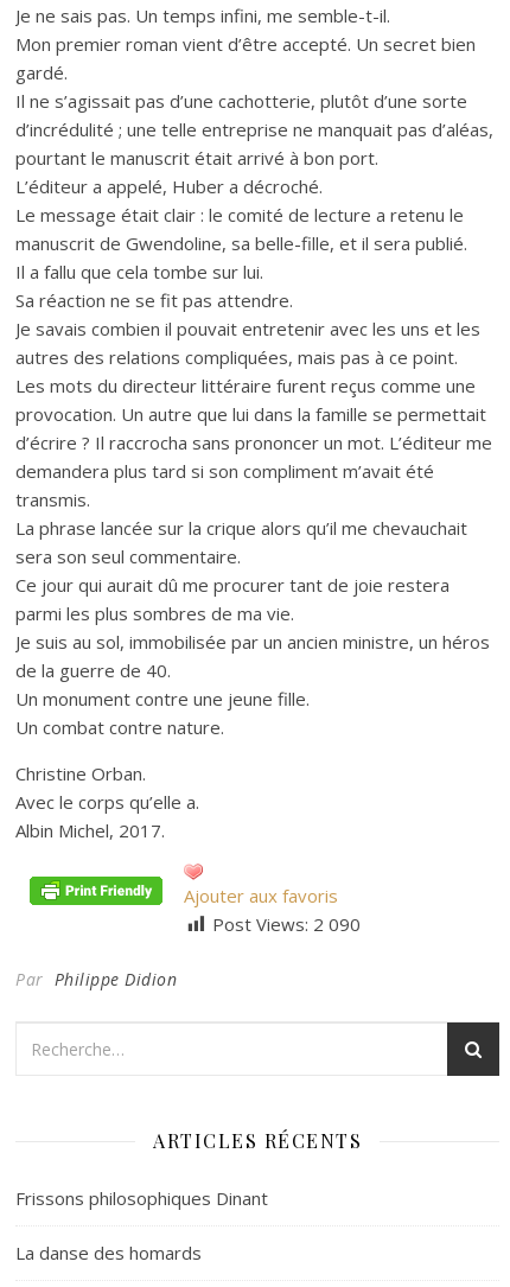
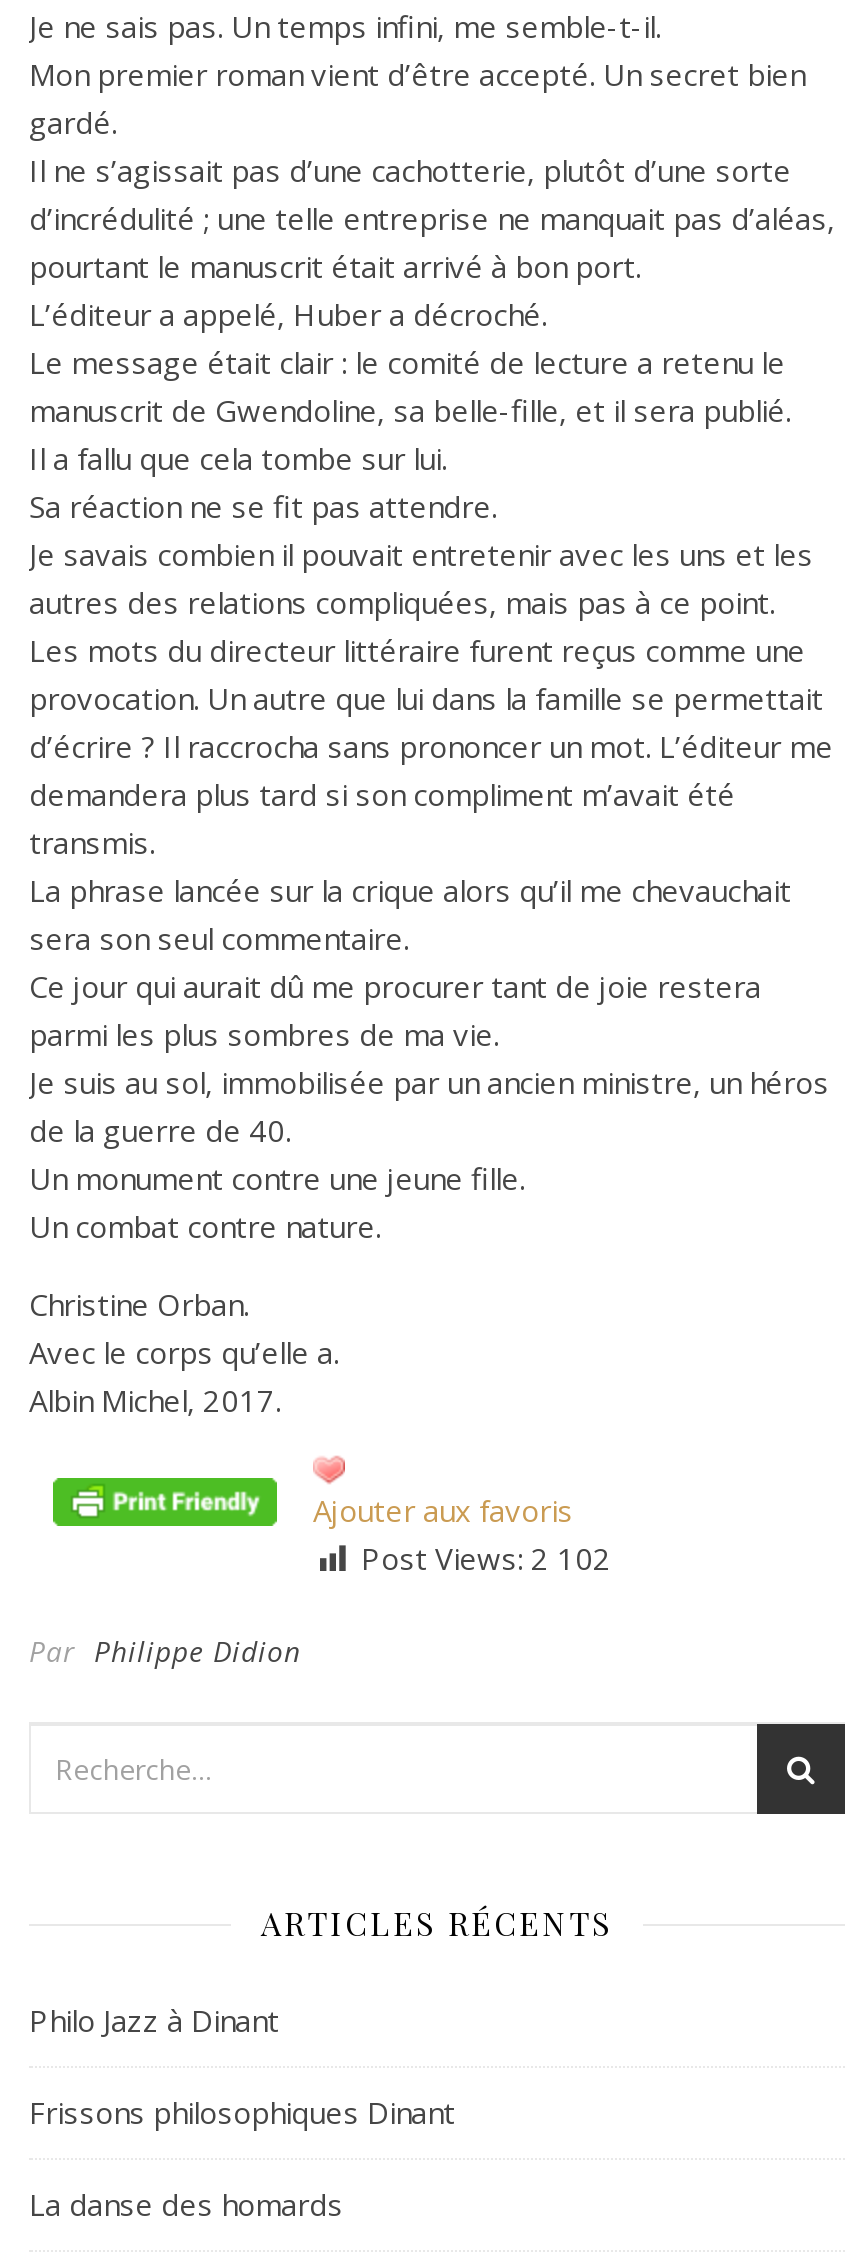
- Post Views: 2 090
+ Post Views: 2 102

+ Philo Jazz à Dinant
